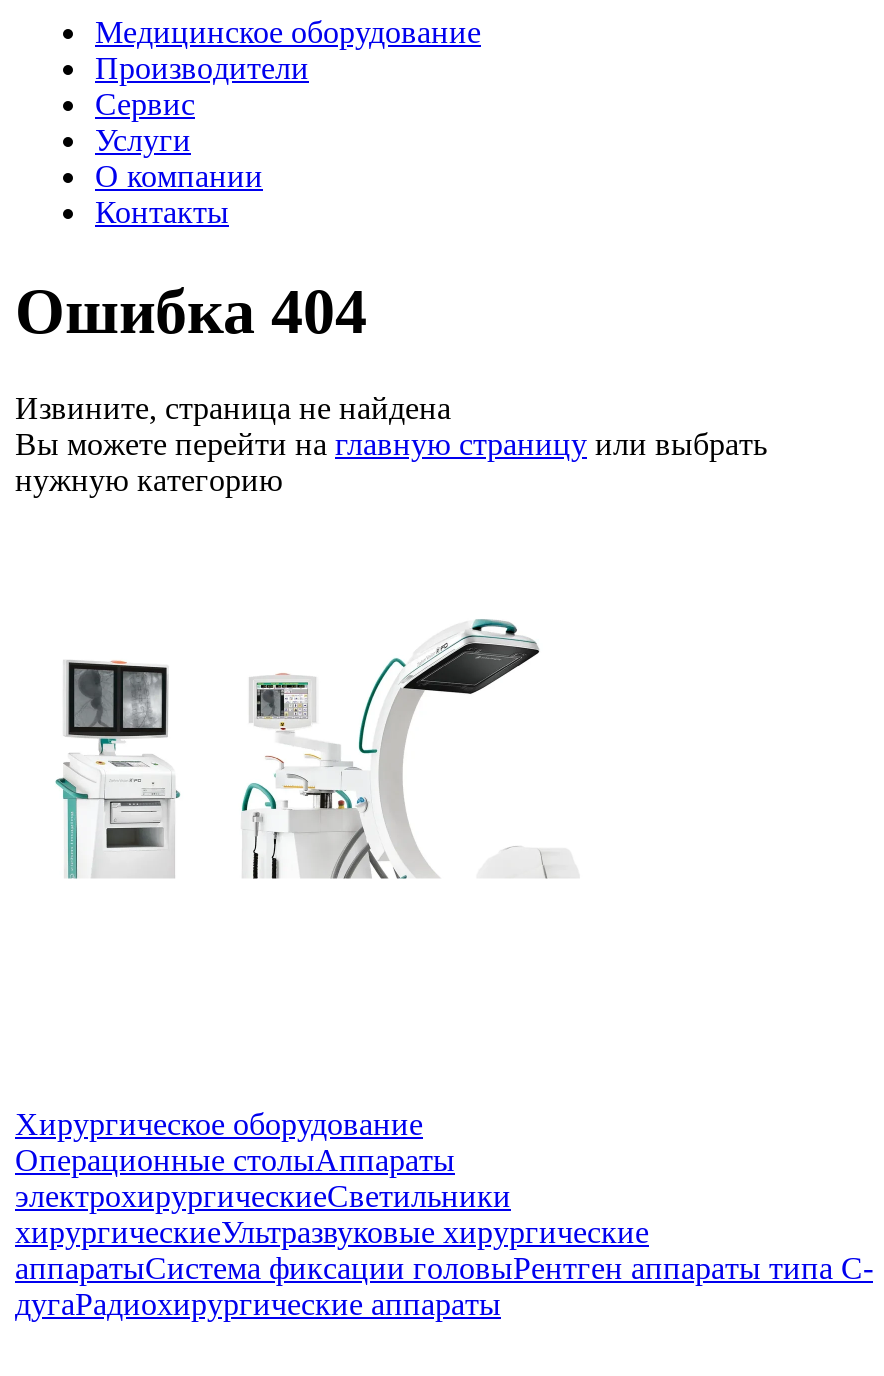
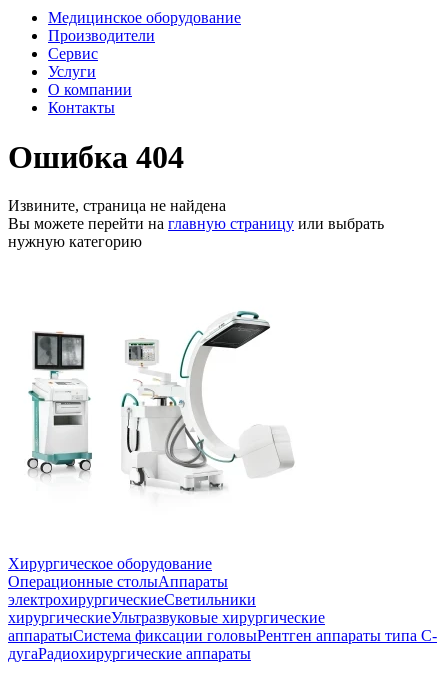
+ [image]

+ [image]
